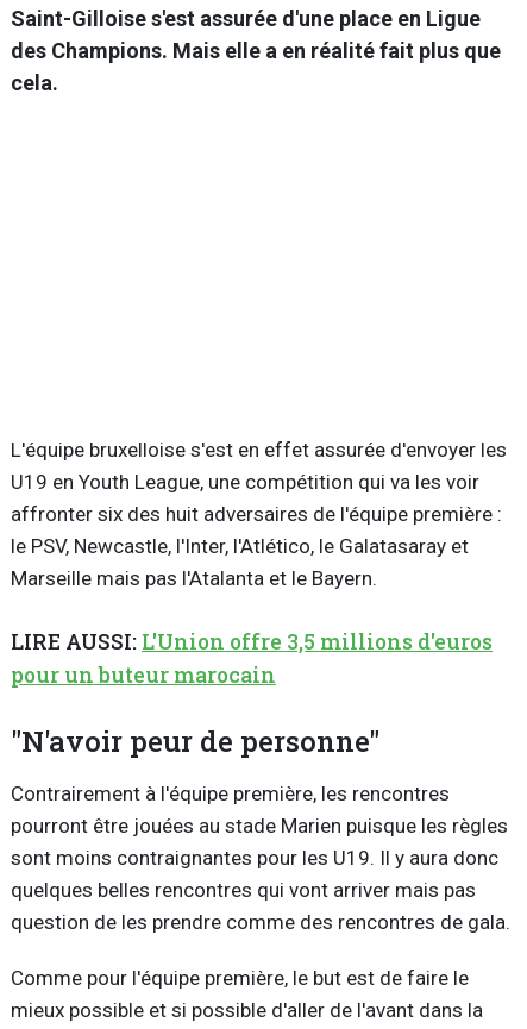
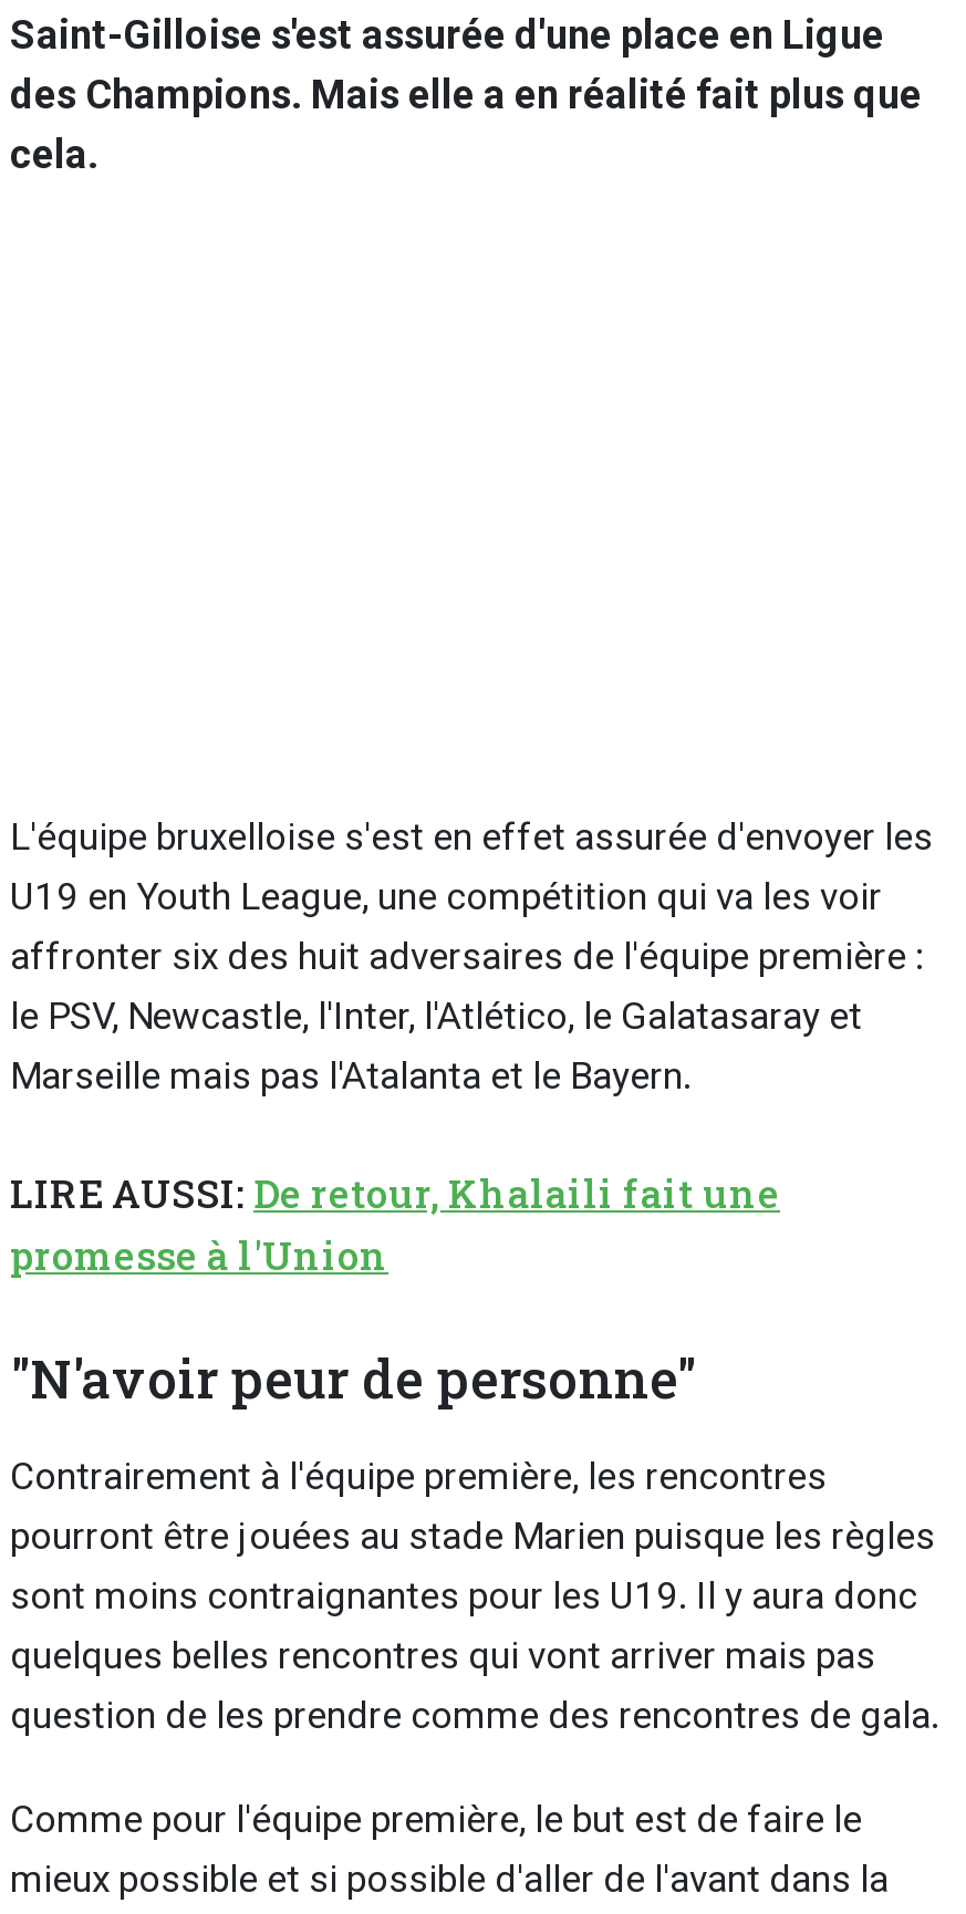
- LIRE AUSSI: L'Union offre 3,5 millions d'euros
- pour un buteur marocain
+ LIRE AUSSI: De retour, Khalaili fait une
+ promesse à l'Union
